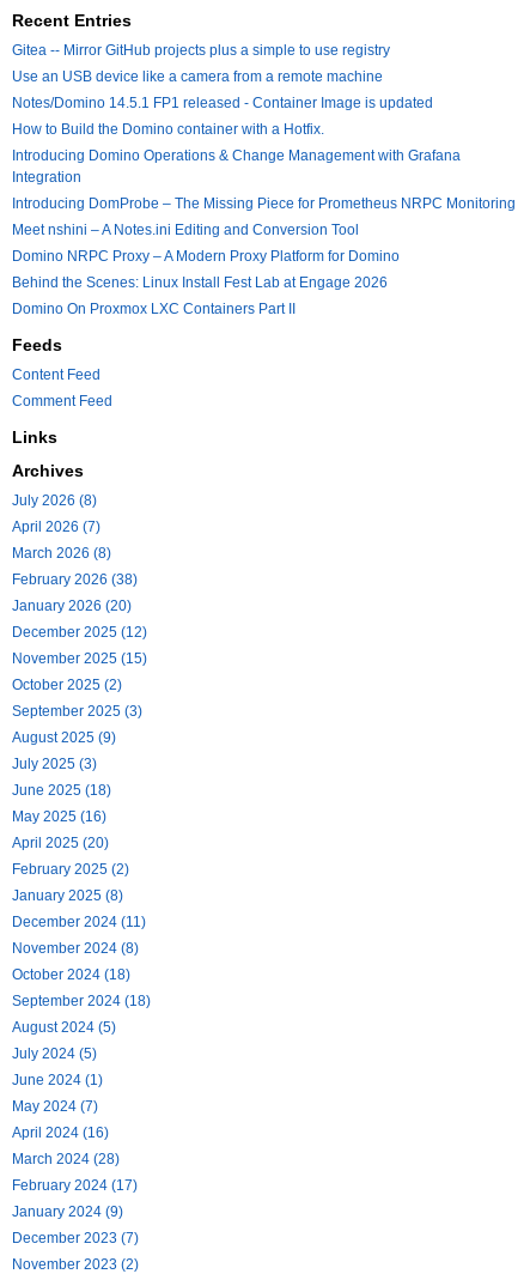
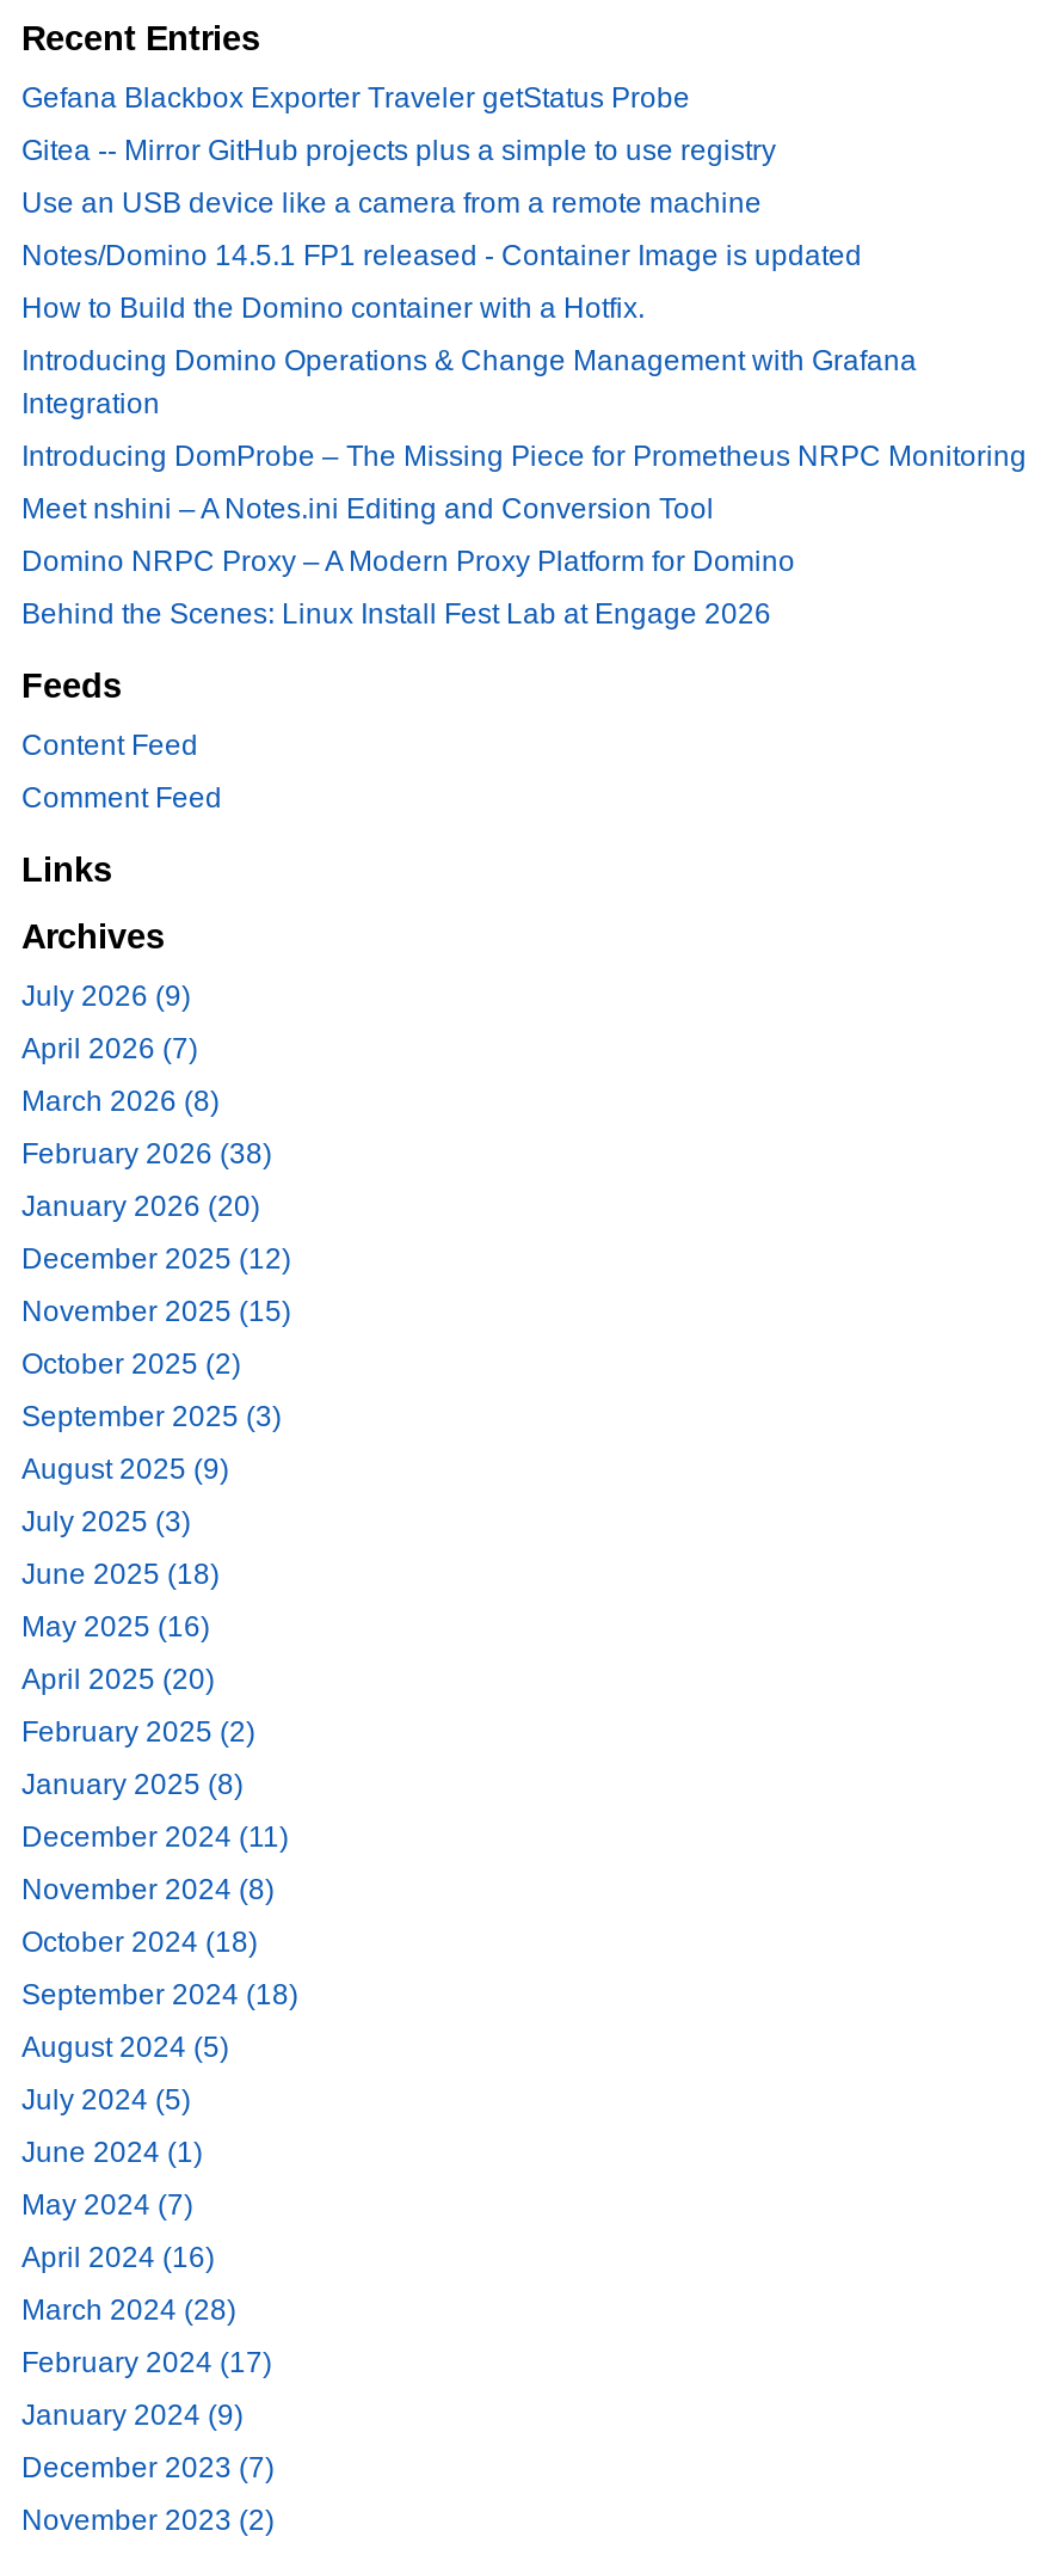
+ Gefana Blackbox Exporter Traveler getStatus Probe

moved down: Gitea -- Mirror GitHub projects plus a simple to use registry | Use an USB device like a camera from a remote machine | Notes/Domino 14.5.1 FP1 released - Container Image is updated | ... | Domino NRPC Proxy – A Modern Proxy Platform for Domino | Behind the Scenes: Linux Install Fest Lab at Engage 2026

- Domino On Proxmox LXC Containers Part II

- July 2026 (8)
+ July 2026 (9)
